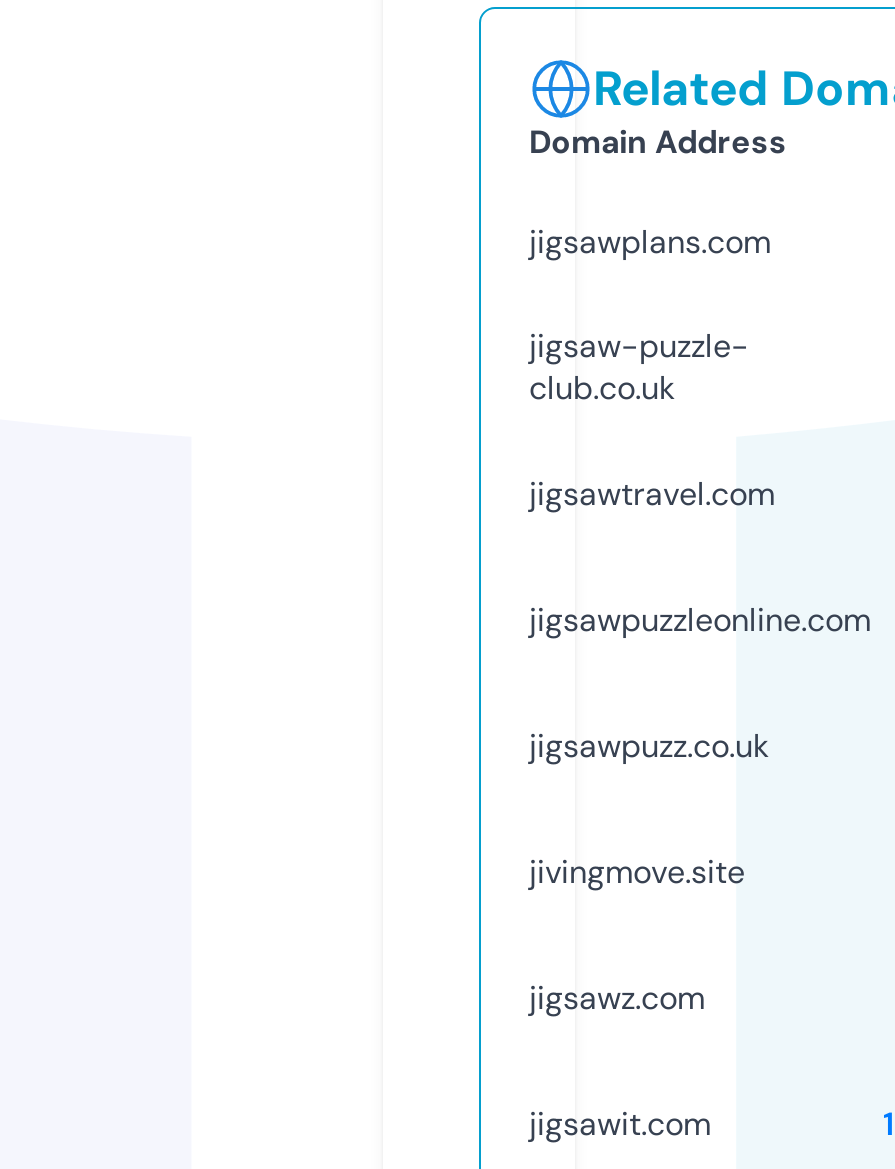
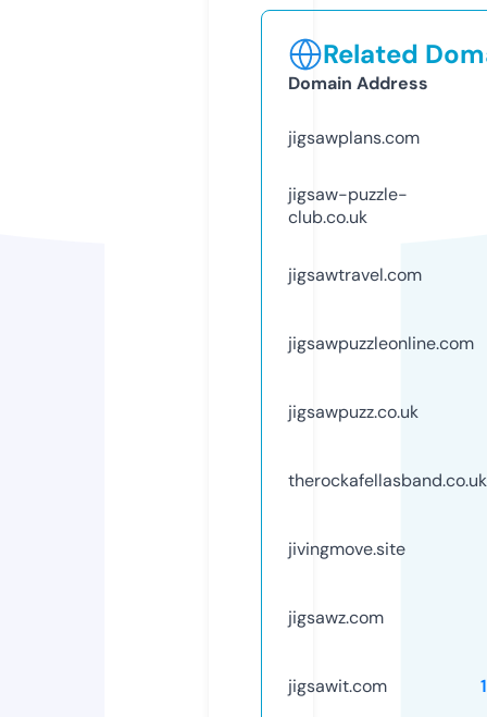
+ therockafellasband.co.uk
